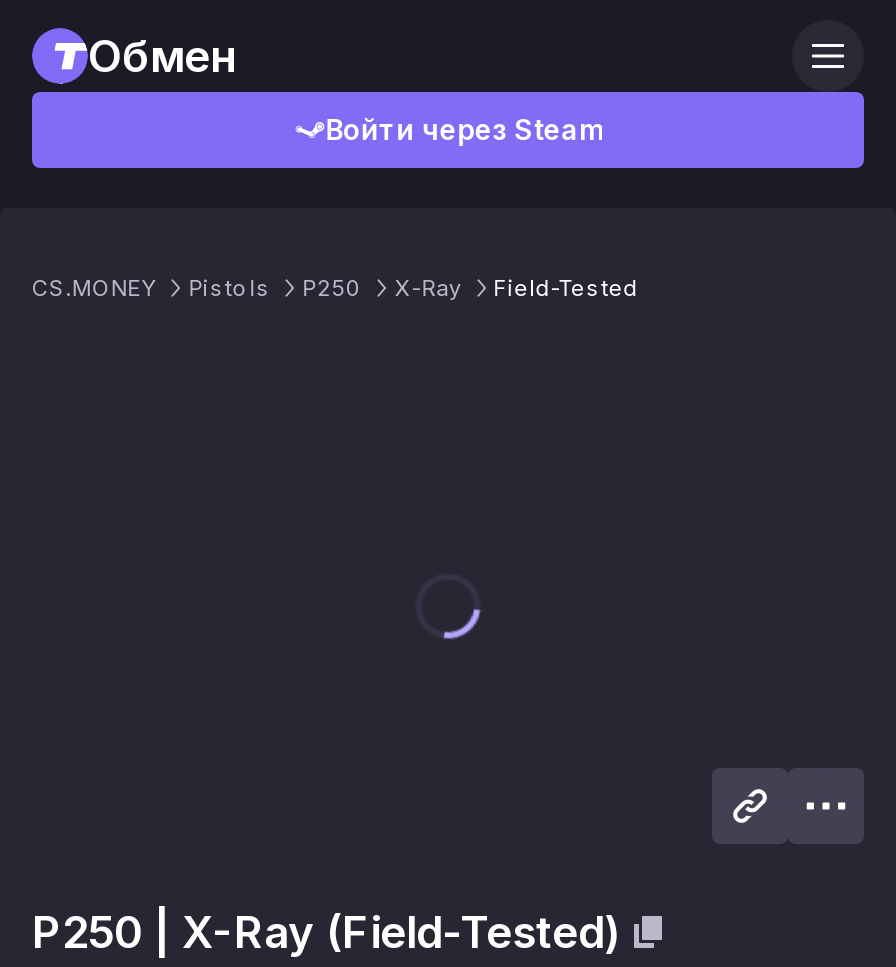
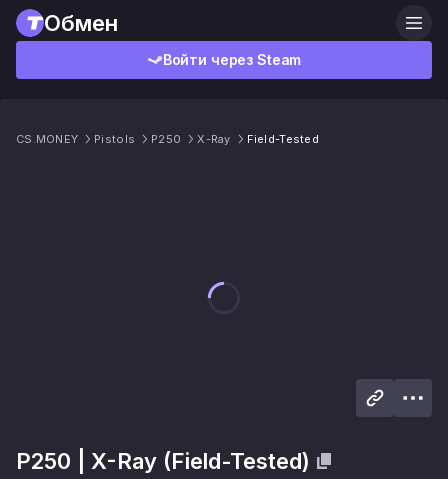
- [image]
+ [image]
